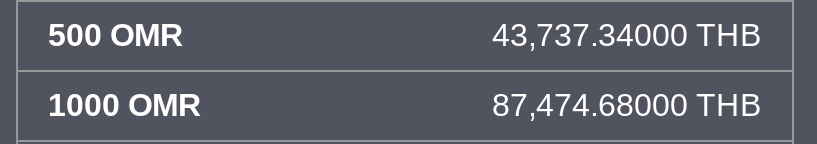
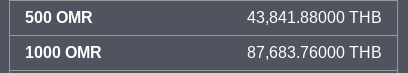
- 43,737.34000 THB
+ 43,841.88000 THB

- 87,474.68000 THB
+ 87,683.76000 THB
